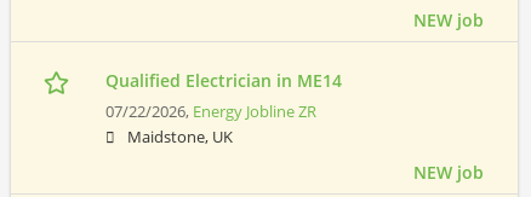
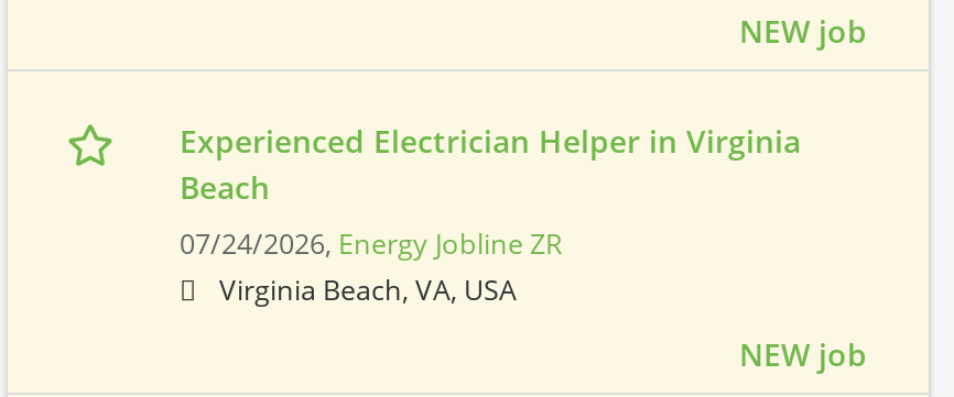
- Qualified Electrician in ME14
- 07/22/2026, Energy Jobline ZR
- Maidstone, UK
+ Experienced Electrician Helper in Virginia
+ Beach
+ 07/24/2026, Energy Jobline ZR
+ Virginia Beach, VA, USA
